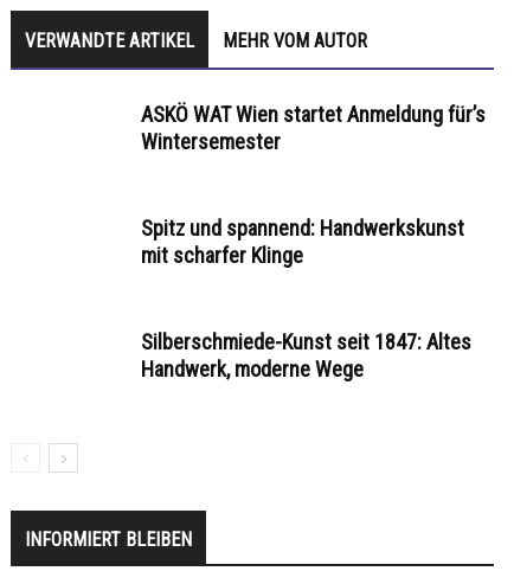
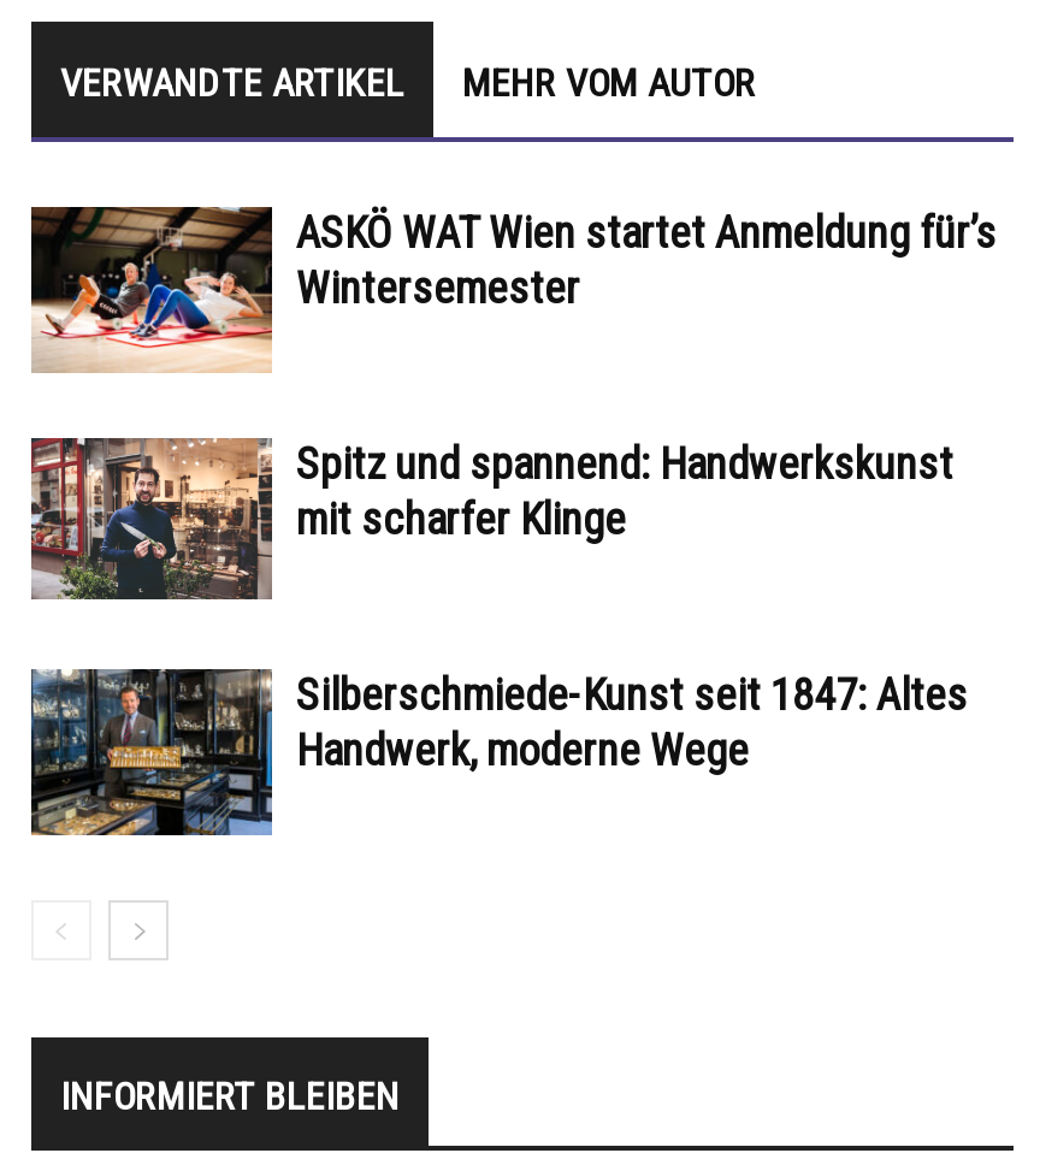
+ [image]

+ [image]

+ [image]
